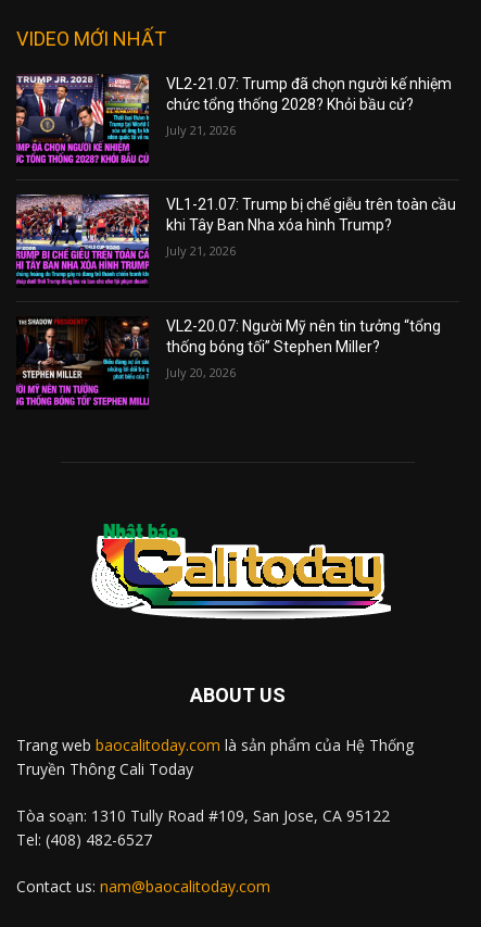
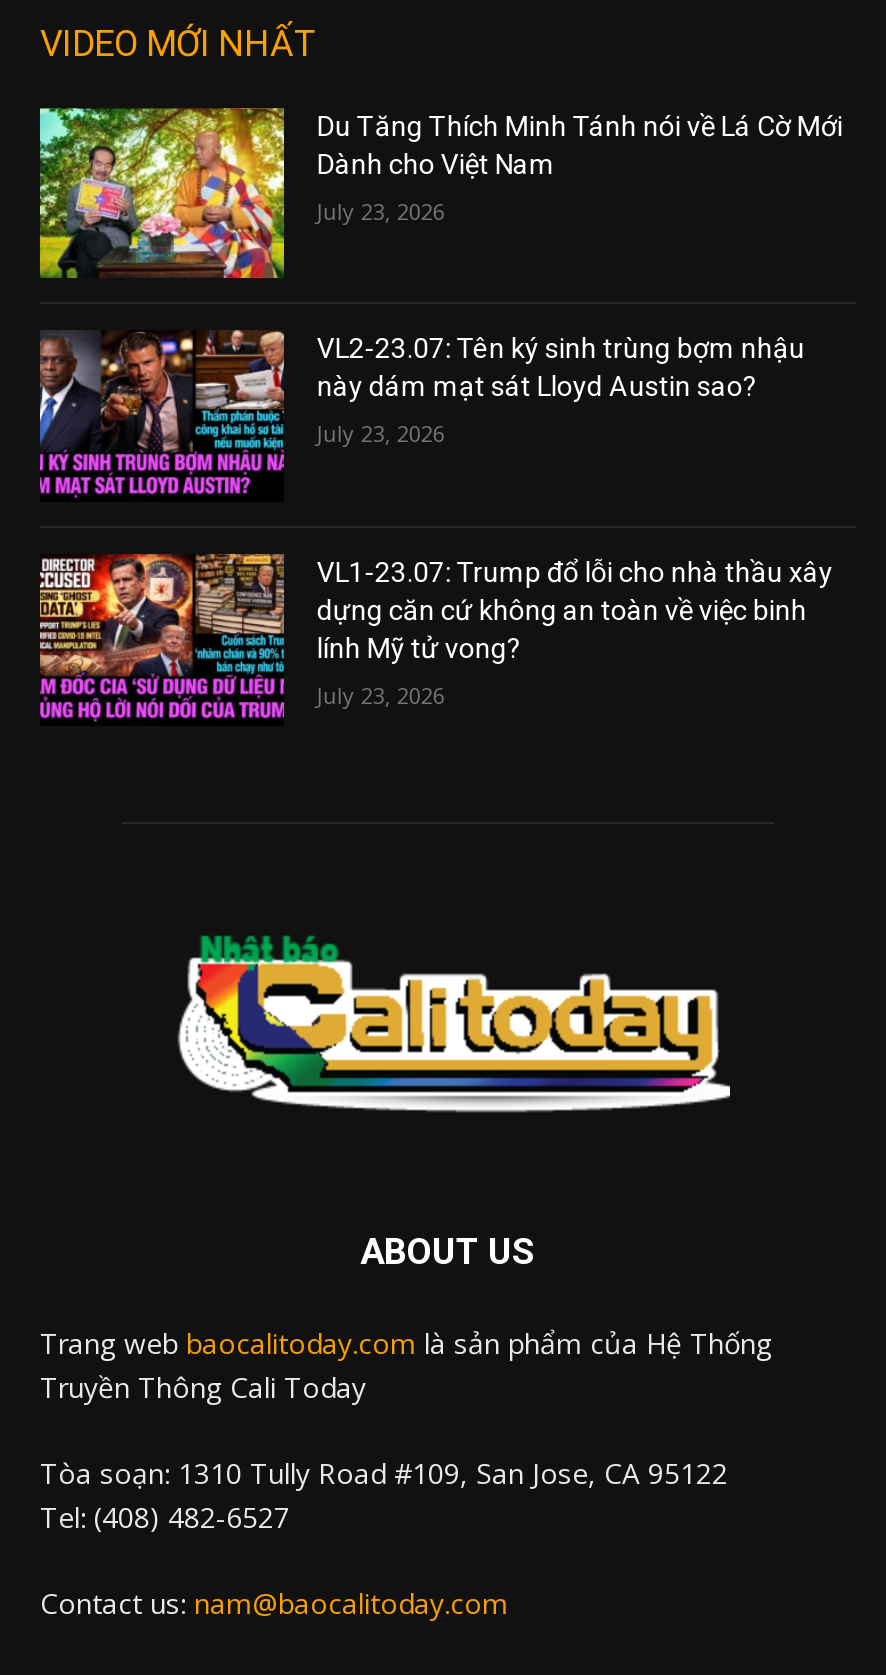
- [image]
- VL2-21.07: Trump đã chọn người kế nhiệm
- chức tổng thống 2028? Khỏi bầu cử?
+ [image]
+ Du Tăng Thích Minh Tánh nói về Lá Cờ Mới
+ Dành cho Việt Nam

- July 21, 2026
+ July 23, 2026

- [image]
- VL1-21.07: Trump bị chế giễu trên toàn cầu
- khi Tây Ban Nha xóa hình Trump?
+ [image]
+ VL2-23.07: Tên ký sinh trùng bợm nhậu
+ này dám mạt sát Lloyd Austin sao?

- July 21, 2026
+ July 23, 2026

- [image]
- VL2-20.07: Người Mỹ nên tin tưởng “tổng
- thống bóng tối” Stephen Miller?
+ [image]
+ VL1-23.07: Trump đổ lỗi cho nhà thầu xây
+ dựng căn cứ không an toàn về việc binh
+ lính Mỹ tử vong?

- July 20, 2026
+ July 23, 2026
